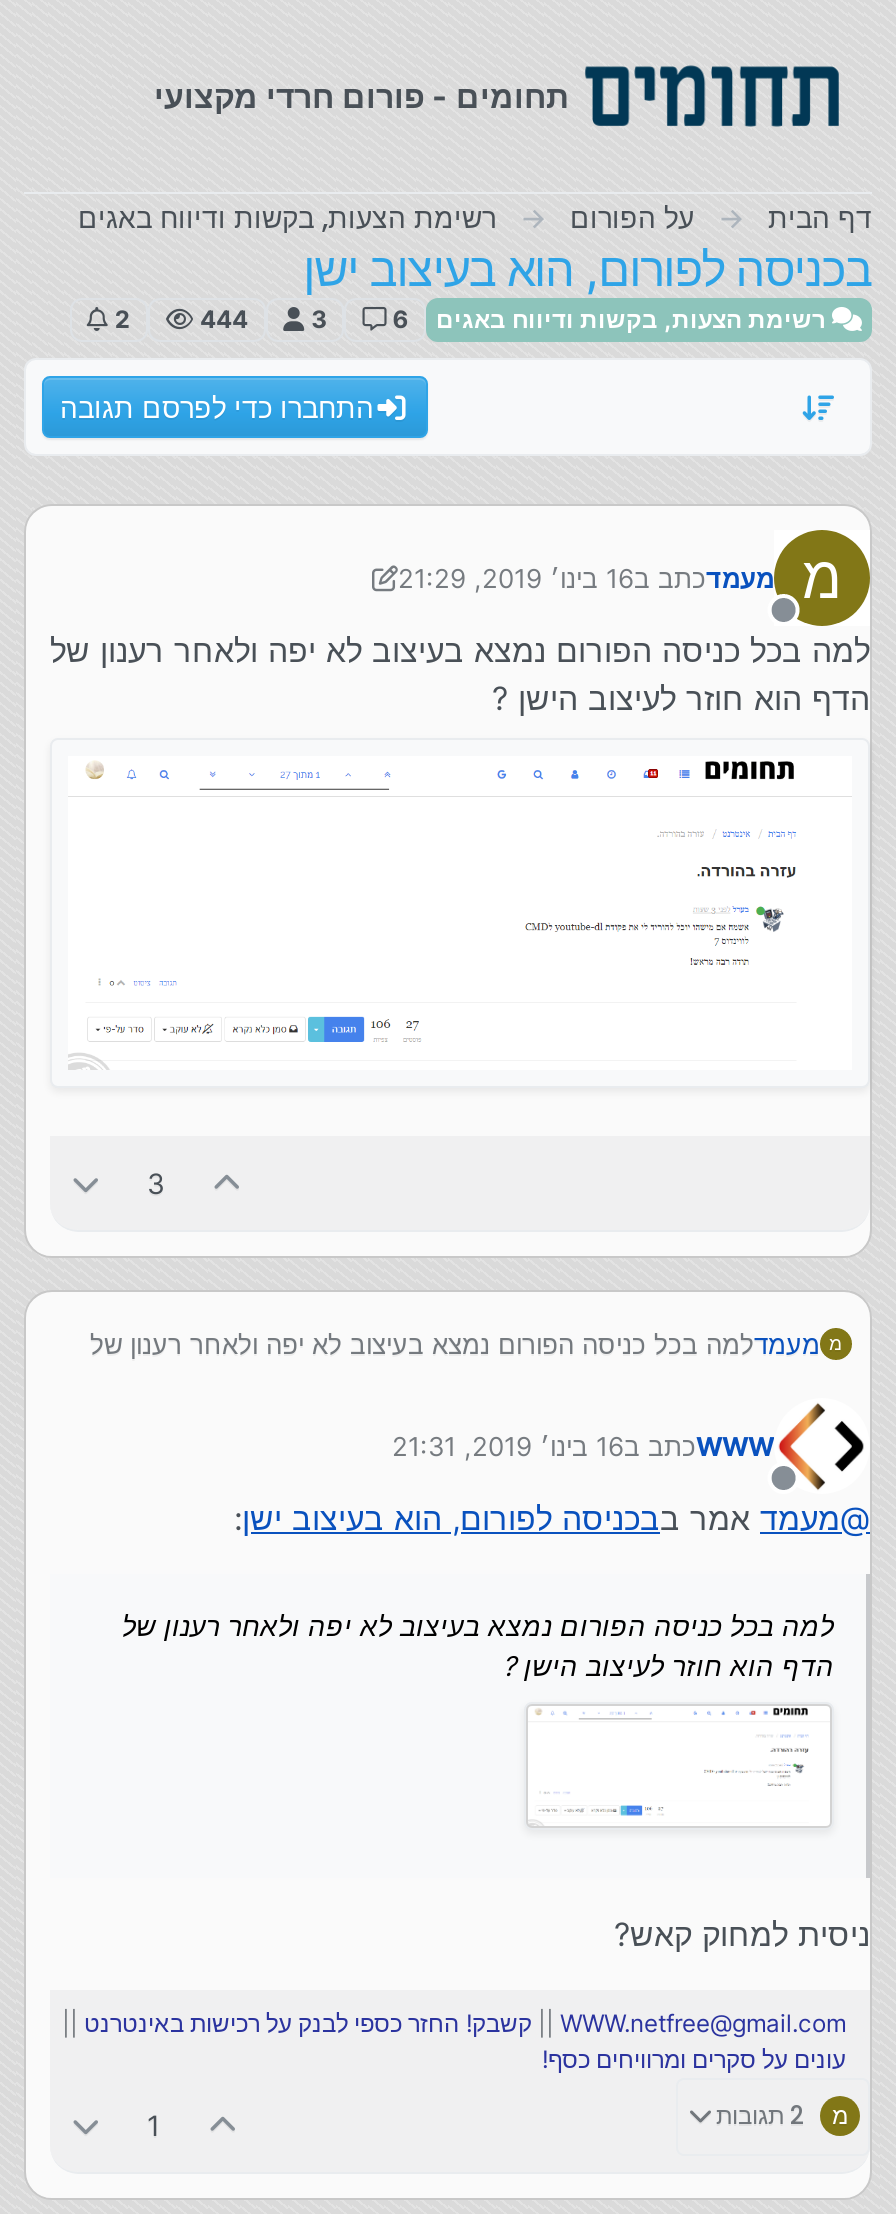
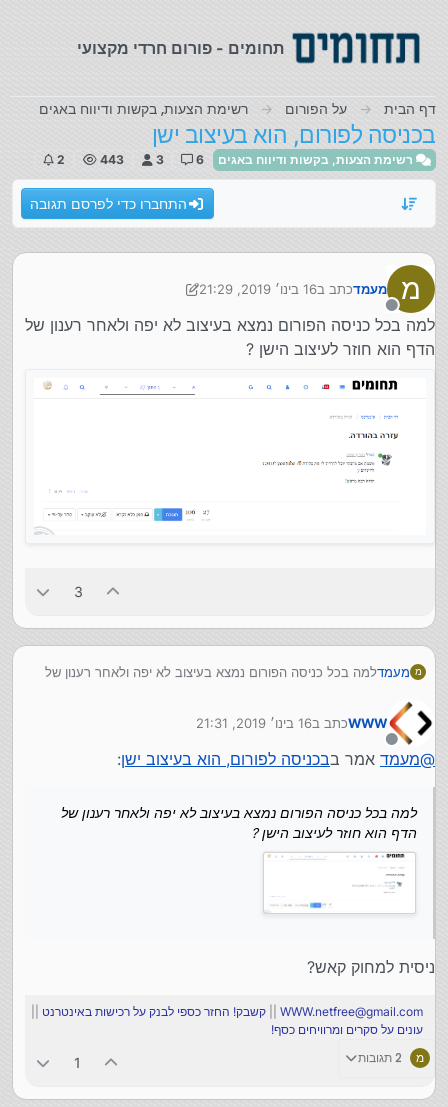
- 444
+ 443
